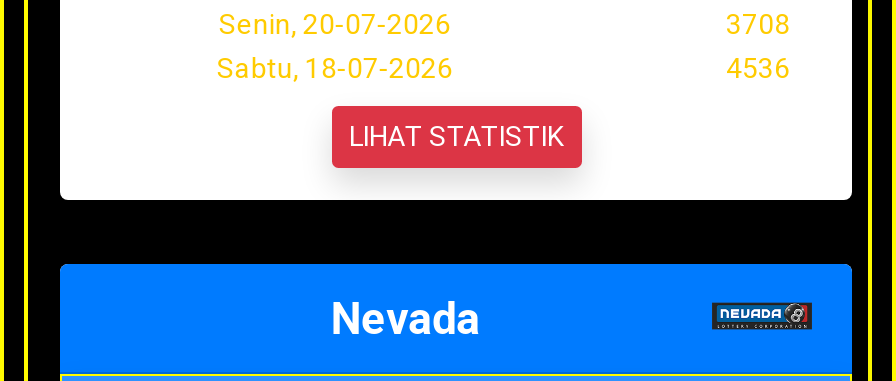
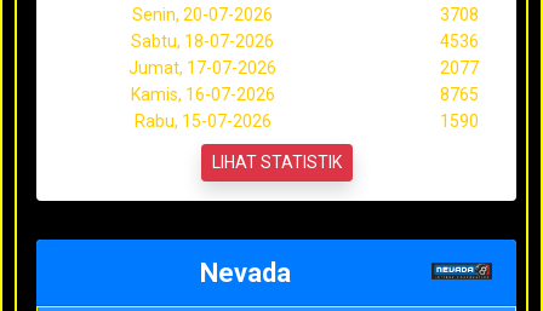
+ Jumat, 17-07-2026
+ 2077
+ Kamis, 16-07-2026
+ 8765
+ Rabu, 15-07-2026
+ 1590
